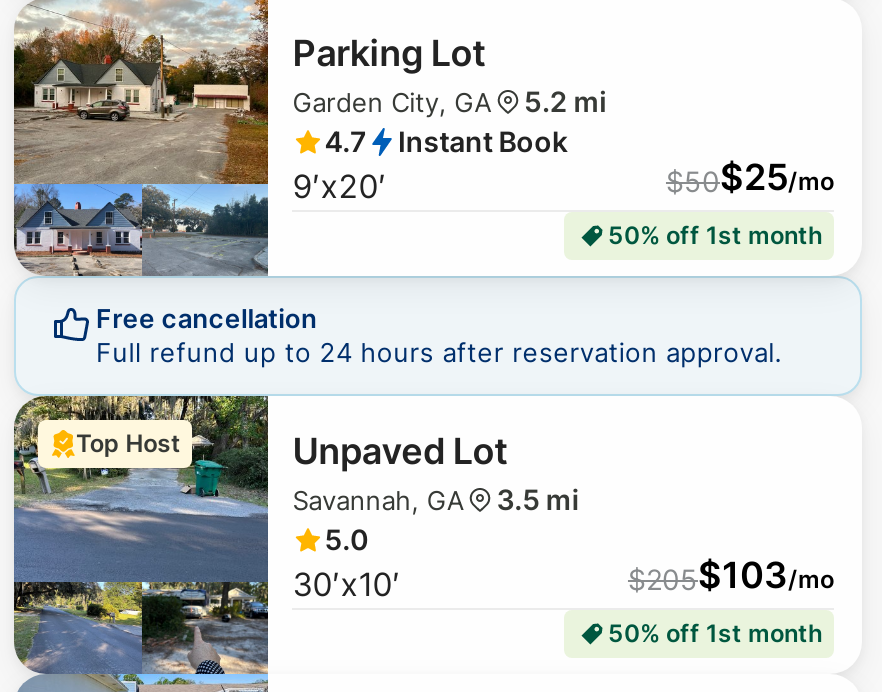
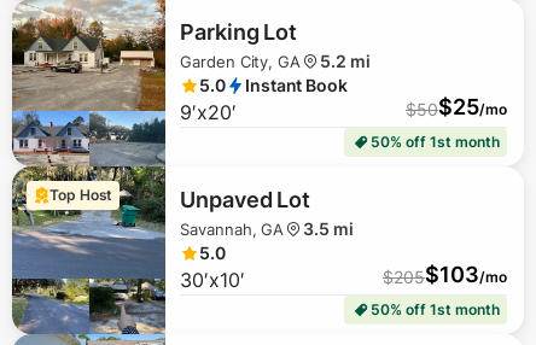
- 4.7 Instant Book
+ 5.0 Instant Book

- [image]
- Free cancellation
- Full refund up to 24 hours after reservation approval.
